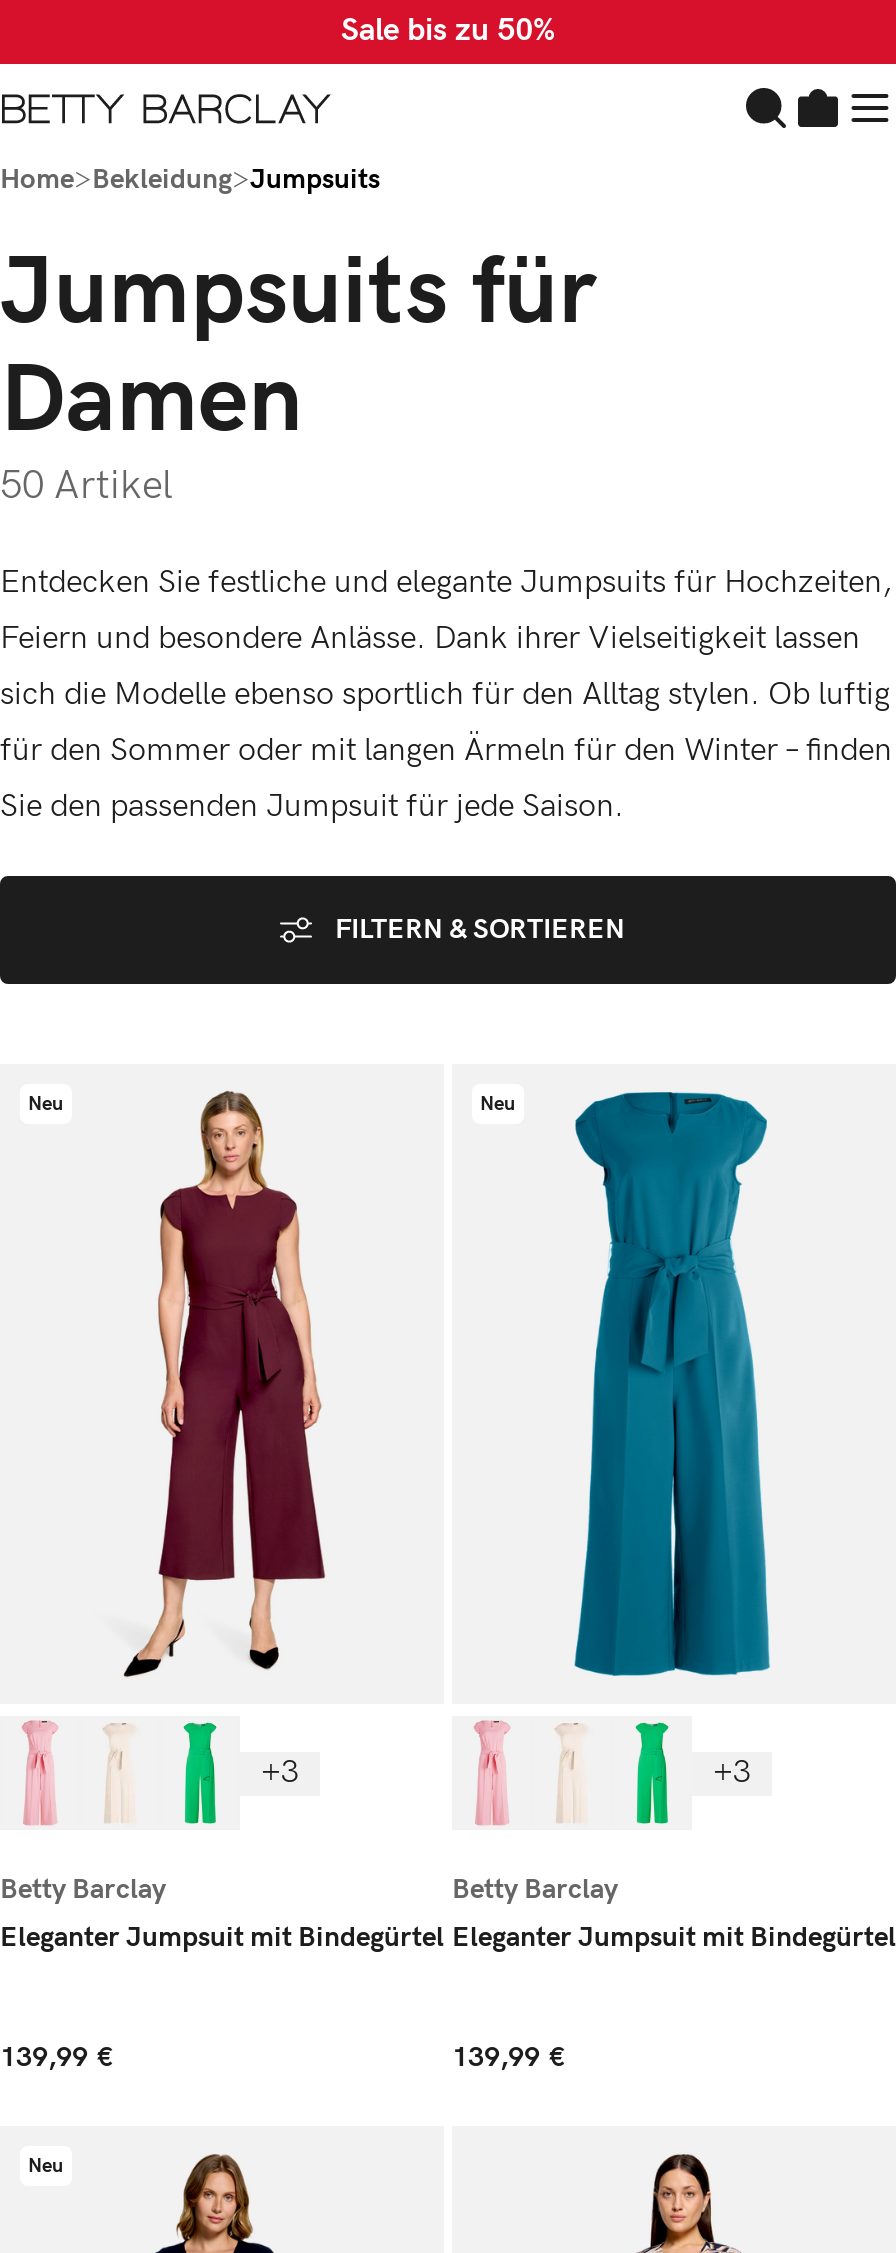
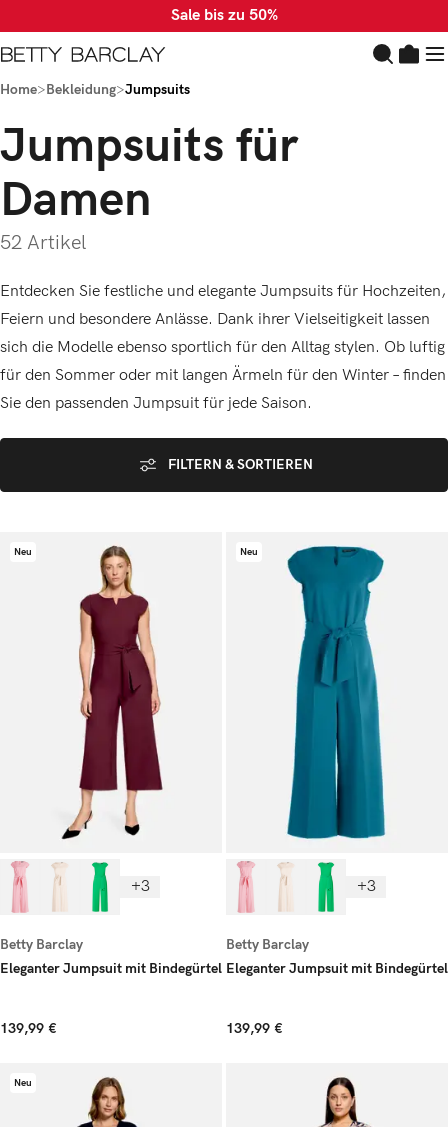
- 50 Artikel
+ 52 Artikel
